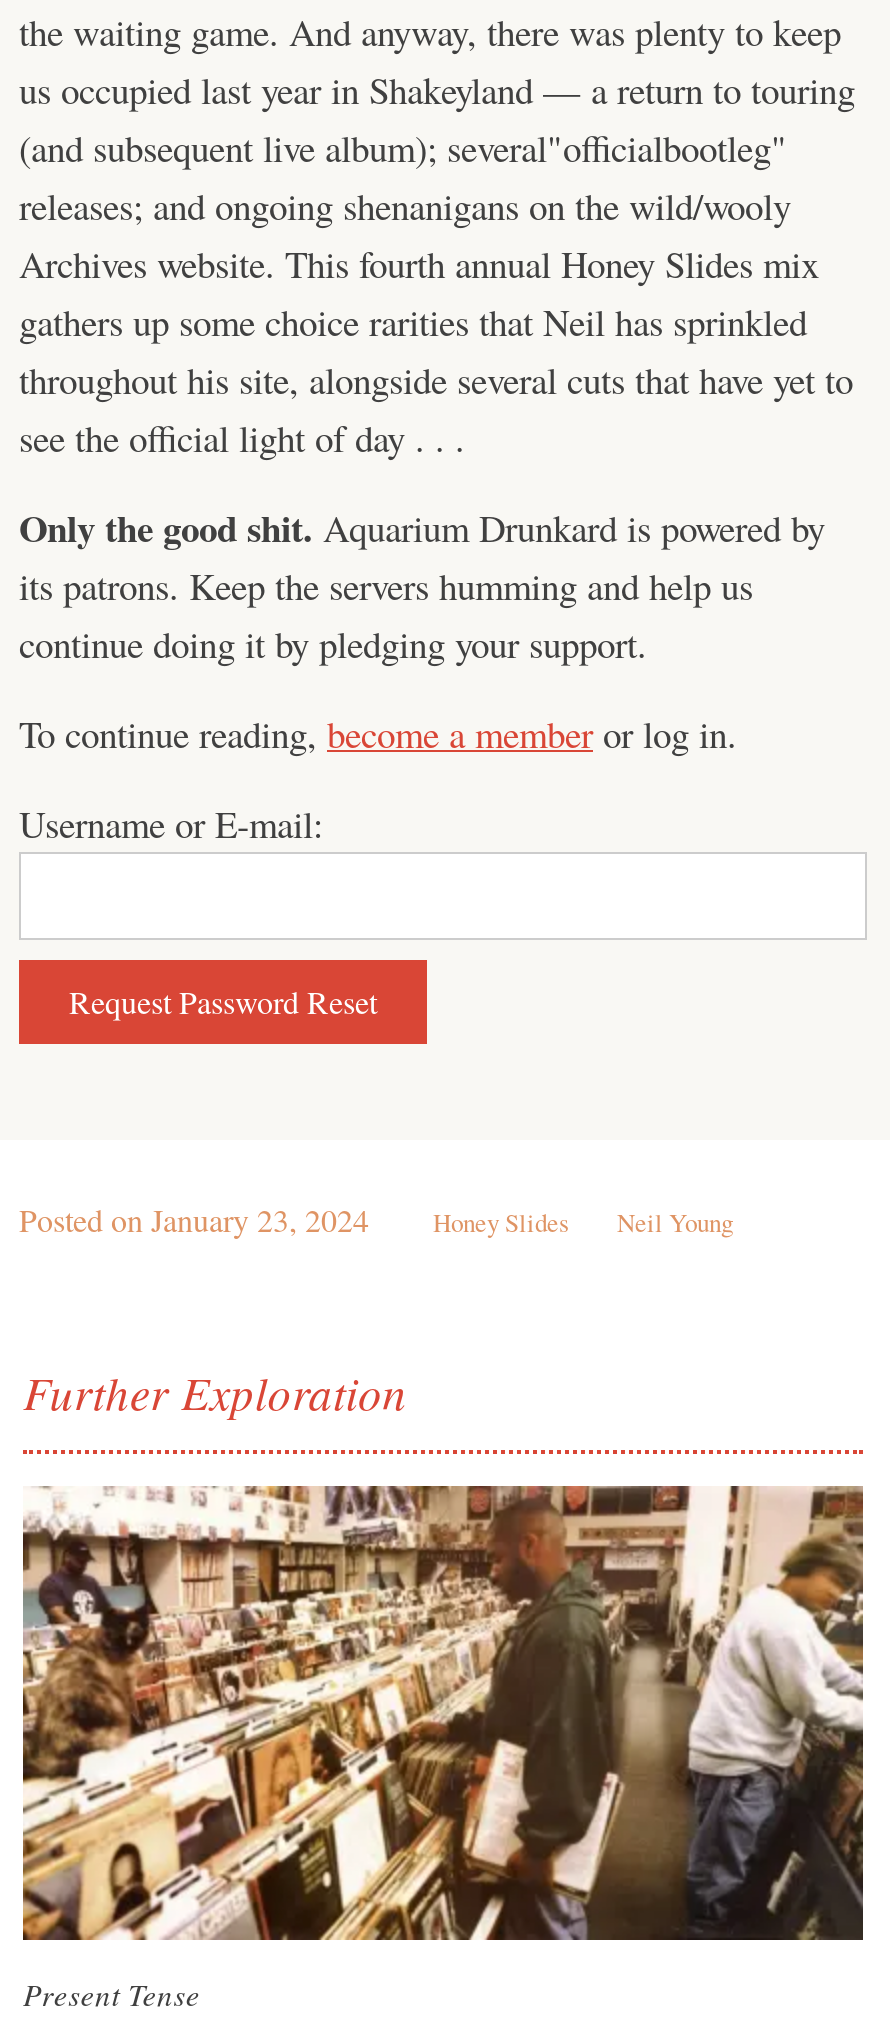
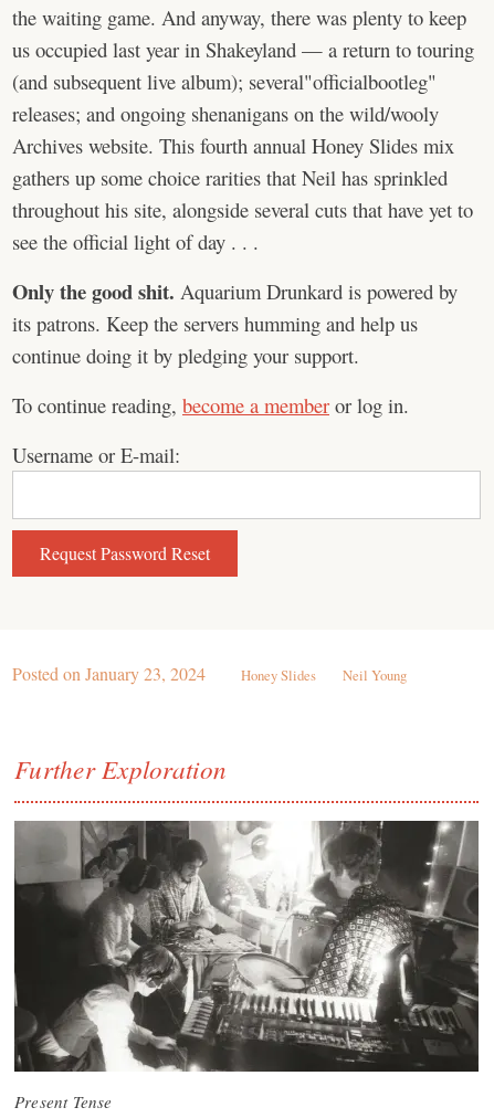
- [image]
+ [image]
